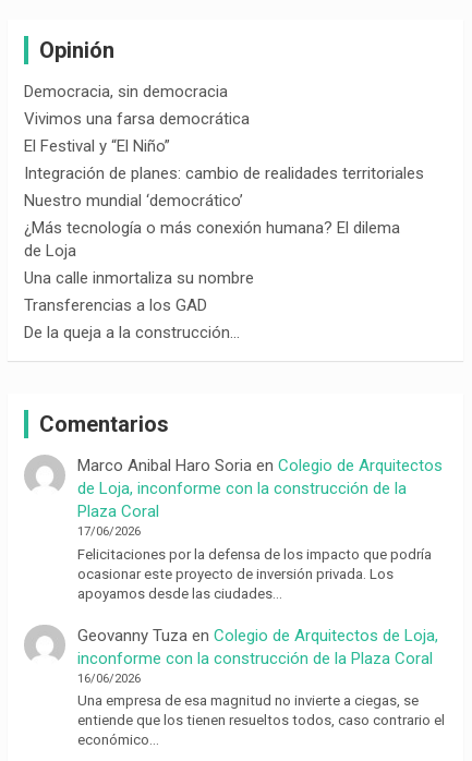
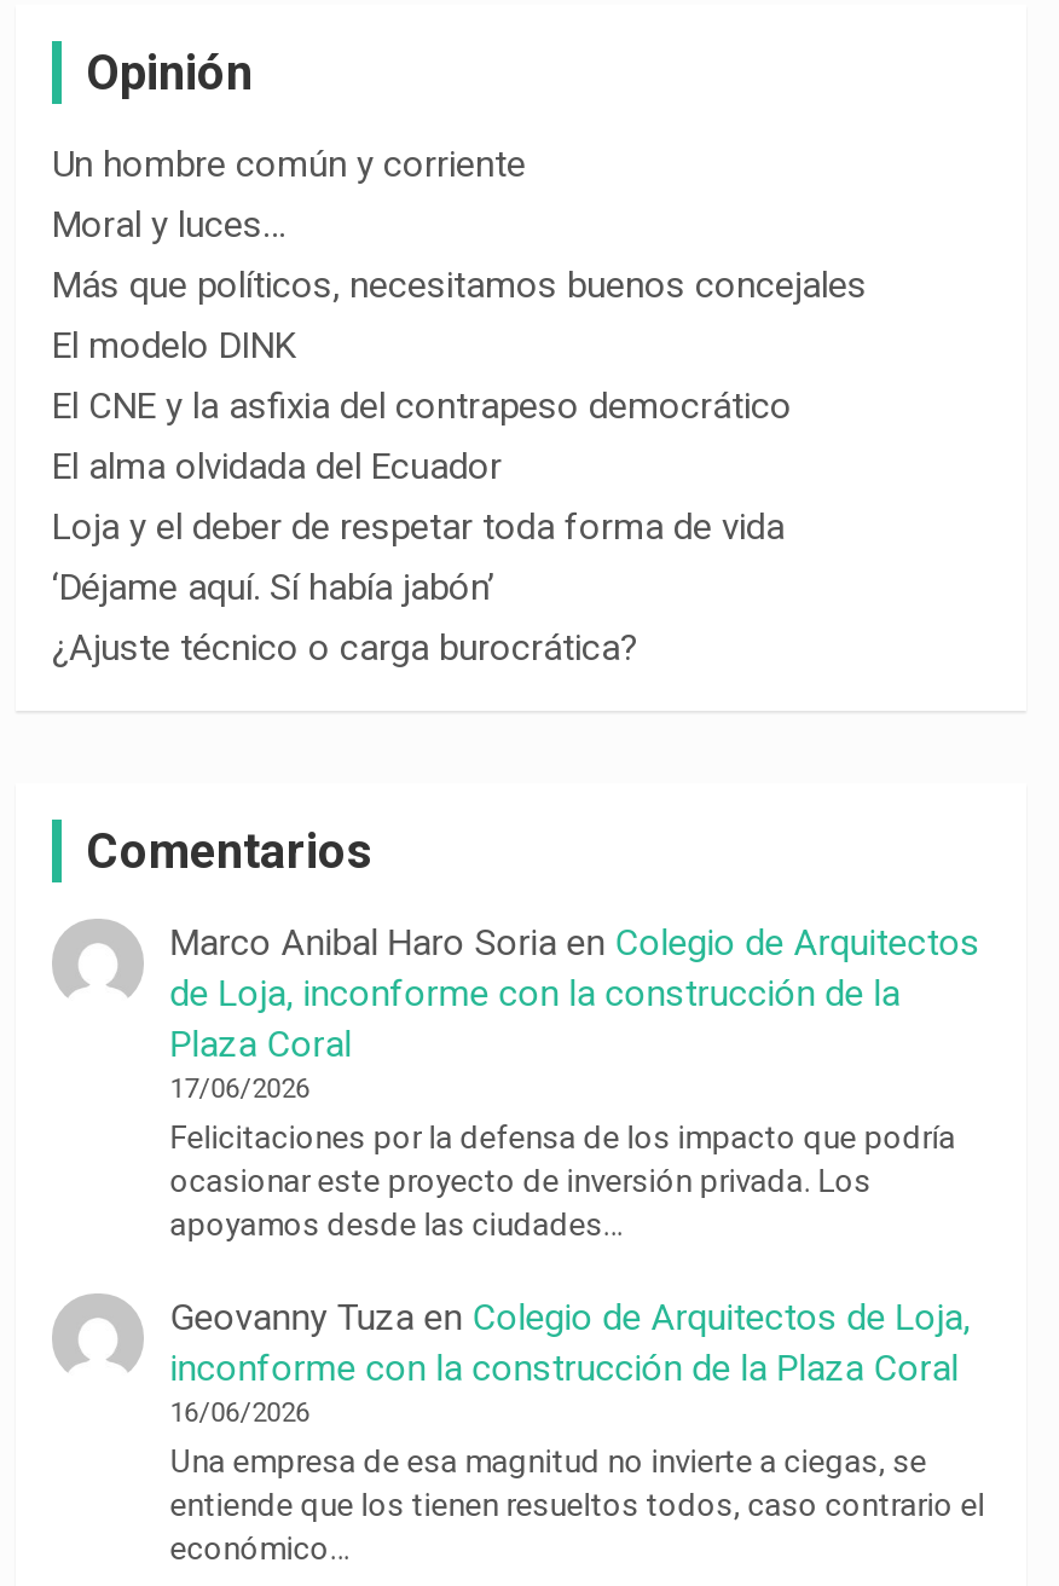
- Democracia, sin democracia
- Vivimos una farsa democrática
- El Festival y “El Niño”
- Integración de planes: cambio de realidades territoriales
- Nuestro mundial ‘democrático’
- ¿Más tecnología o más conexión humana? El dilema
- de Loja
- Una calle inmortaliza su nombre
- Transferencias a los GAD
- De la queja a la construcción…
+ Un hombre común y corriente
+ Moral y luces…
+ Más que políticos, necesitamos buenos concejales
+ El modelo DINK
+ El CNE y la asfixia del contrapeso democrático
+ El alma olvidada del Ecuador
+ Loja y el deber de respetar toda forma de vida
+ ‘Déjame aquí. Sí había jabón’
+ ¿Ajuste técnico o carga burocrática?
